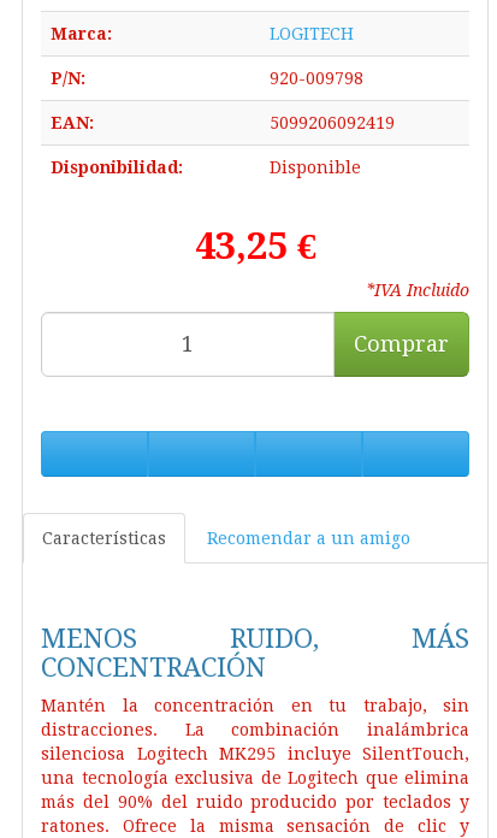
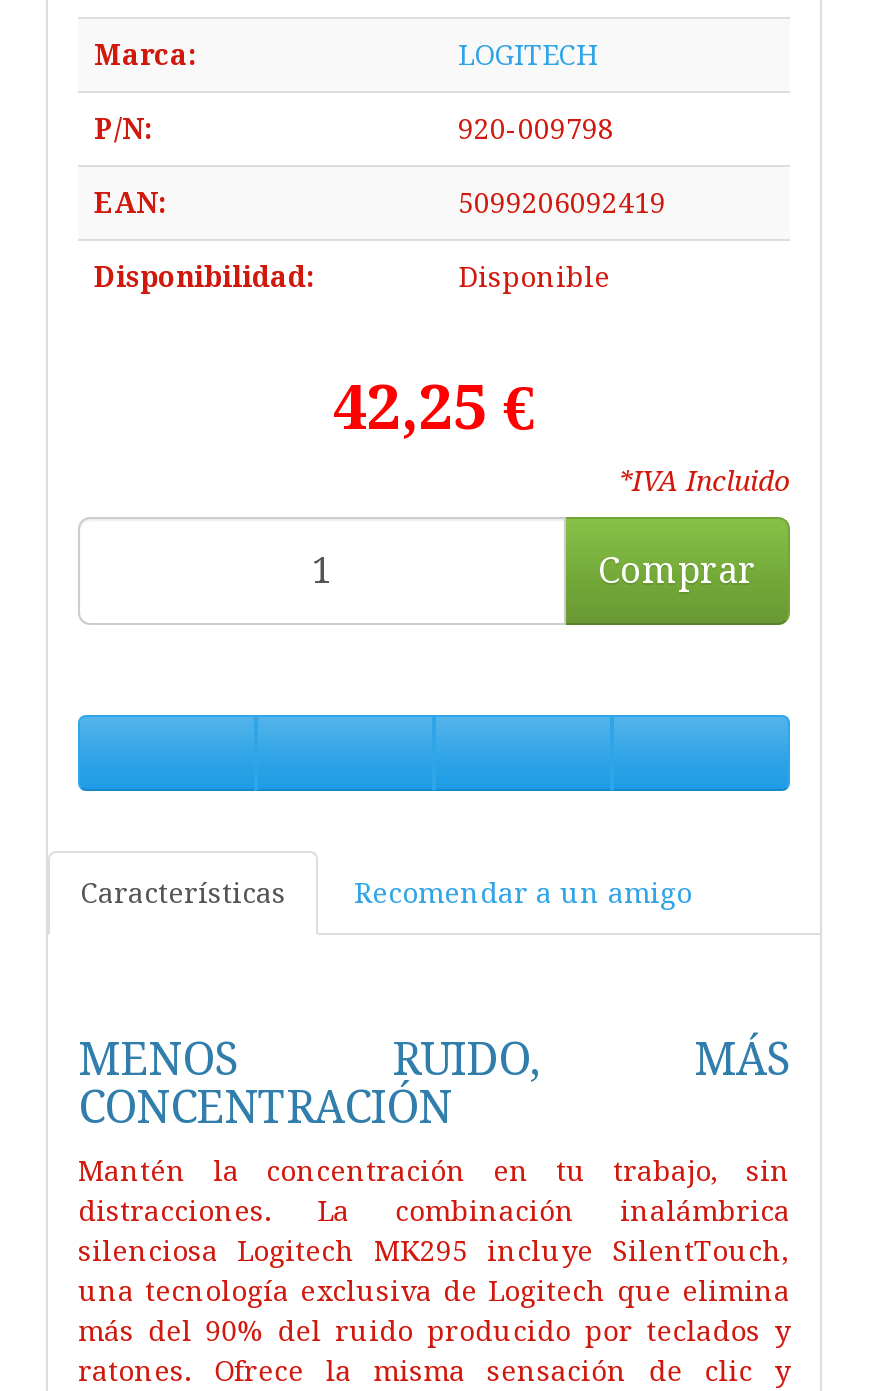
- 43,25 €
+ 42,25 €
